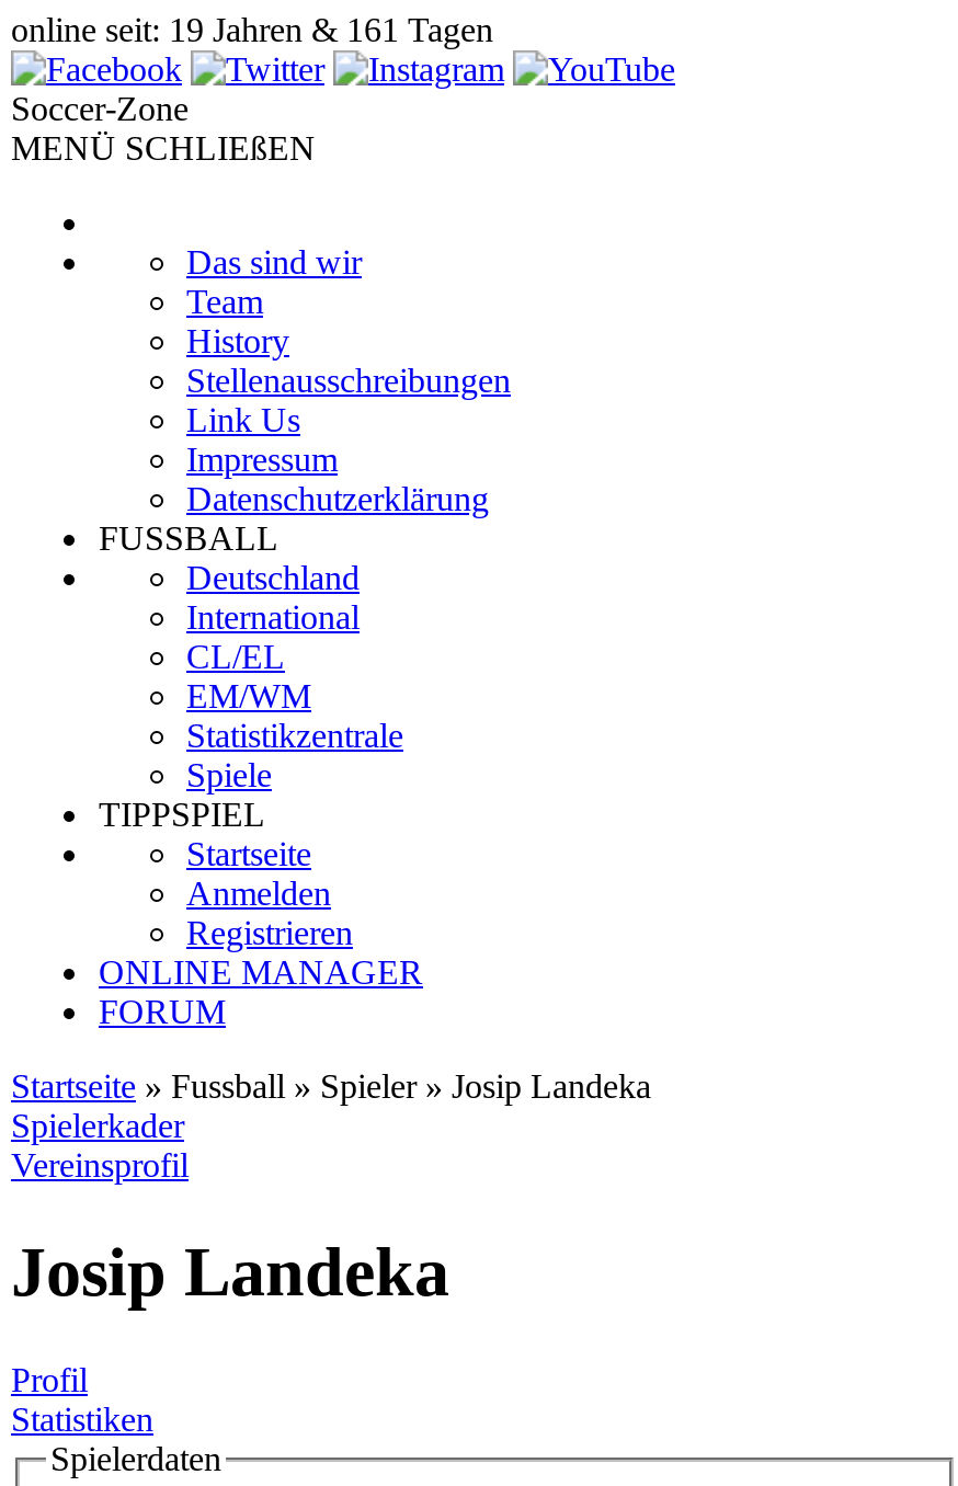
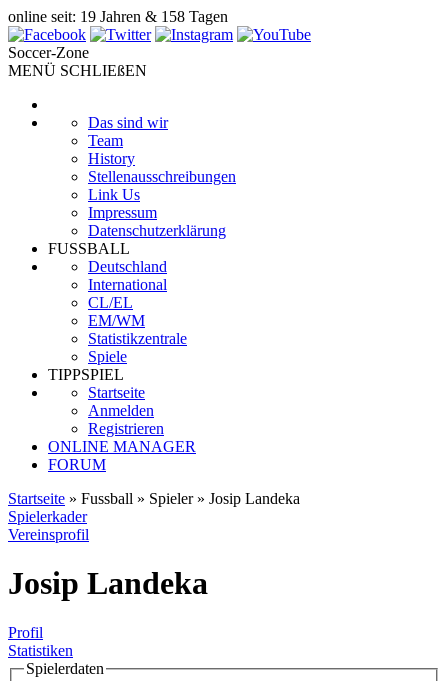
- online seit: 19 Jahren & 161 Tagen
+ online seit: 19 Jahren & 158 Tagen
